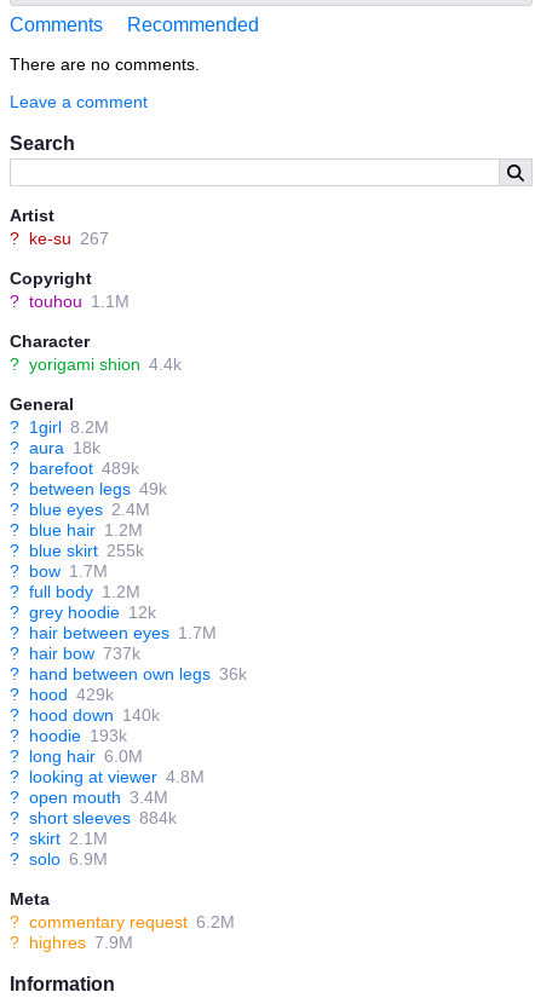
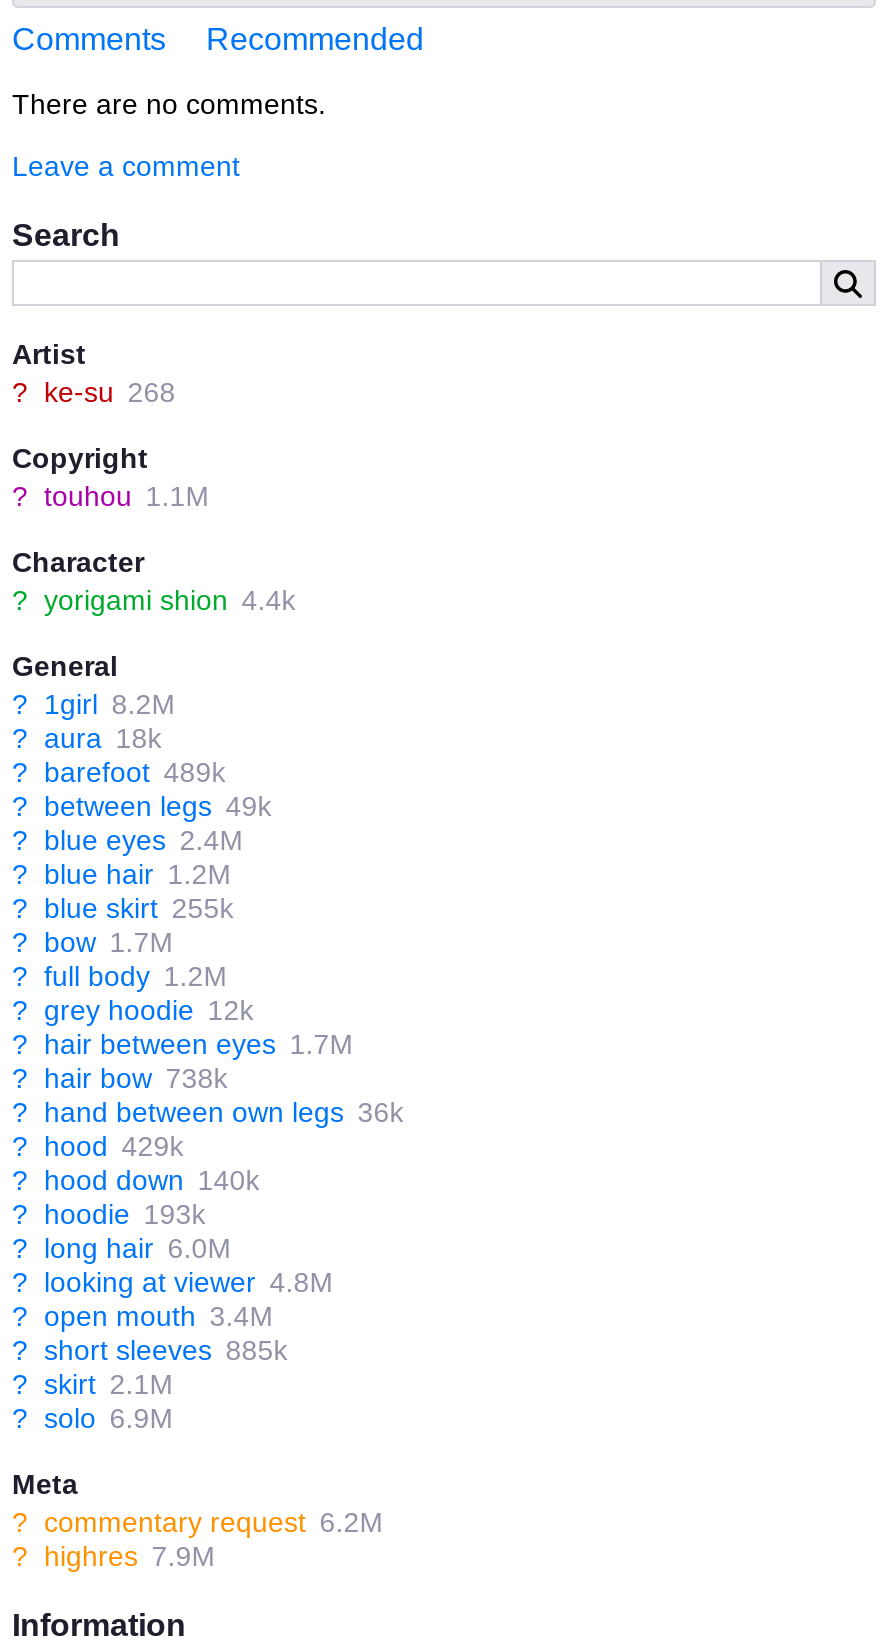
- ? ke-su 267
+ ? ke-su 268

- ? hair bow 737k
+ ? hair bow 738k

- ? short sleeves 884k
+ ? short sleeves 885k
